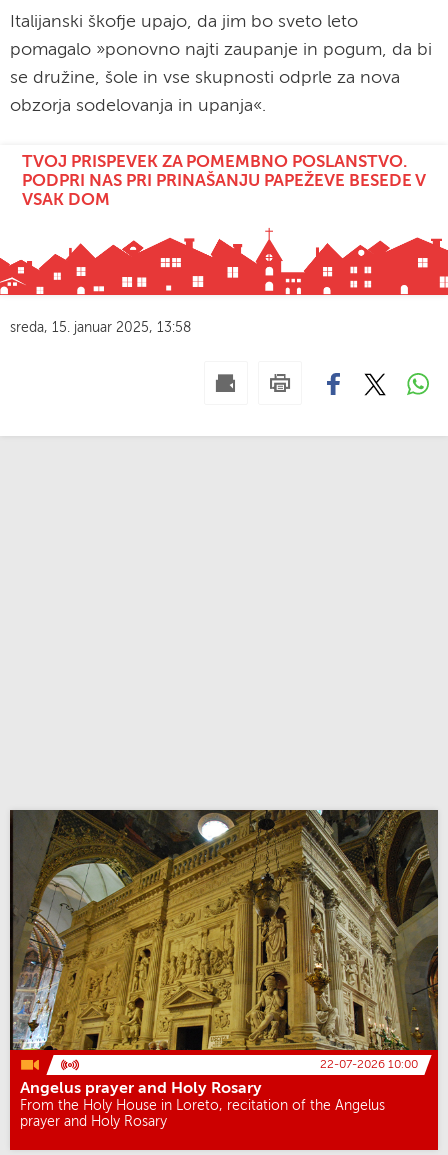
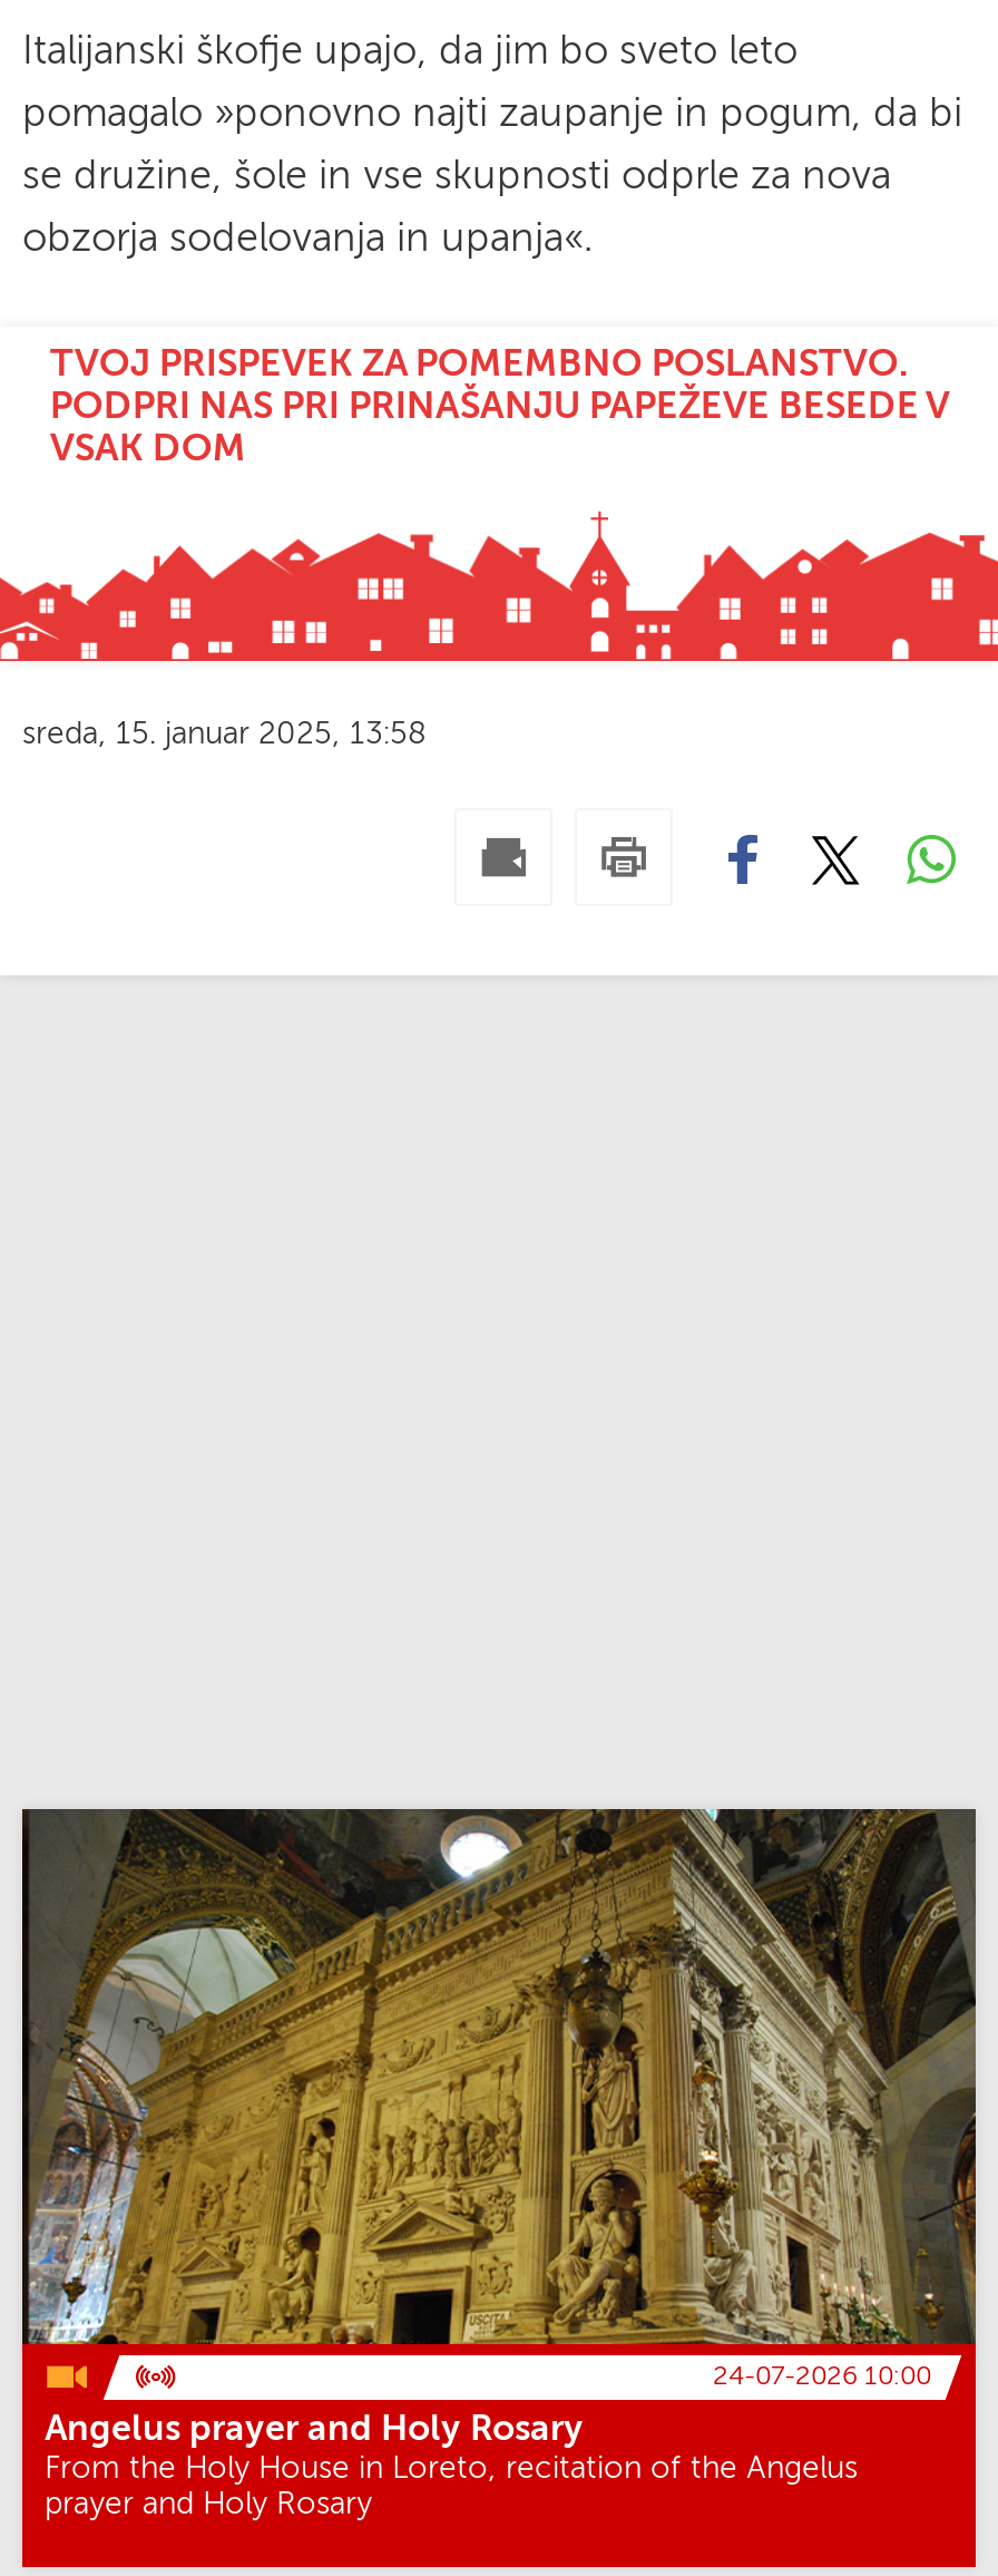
- 22-07-2026 10:00
+ 24-07-2026 10:00
